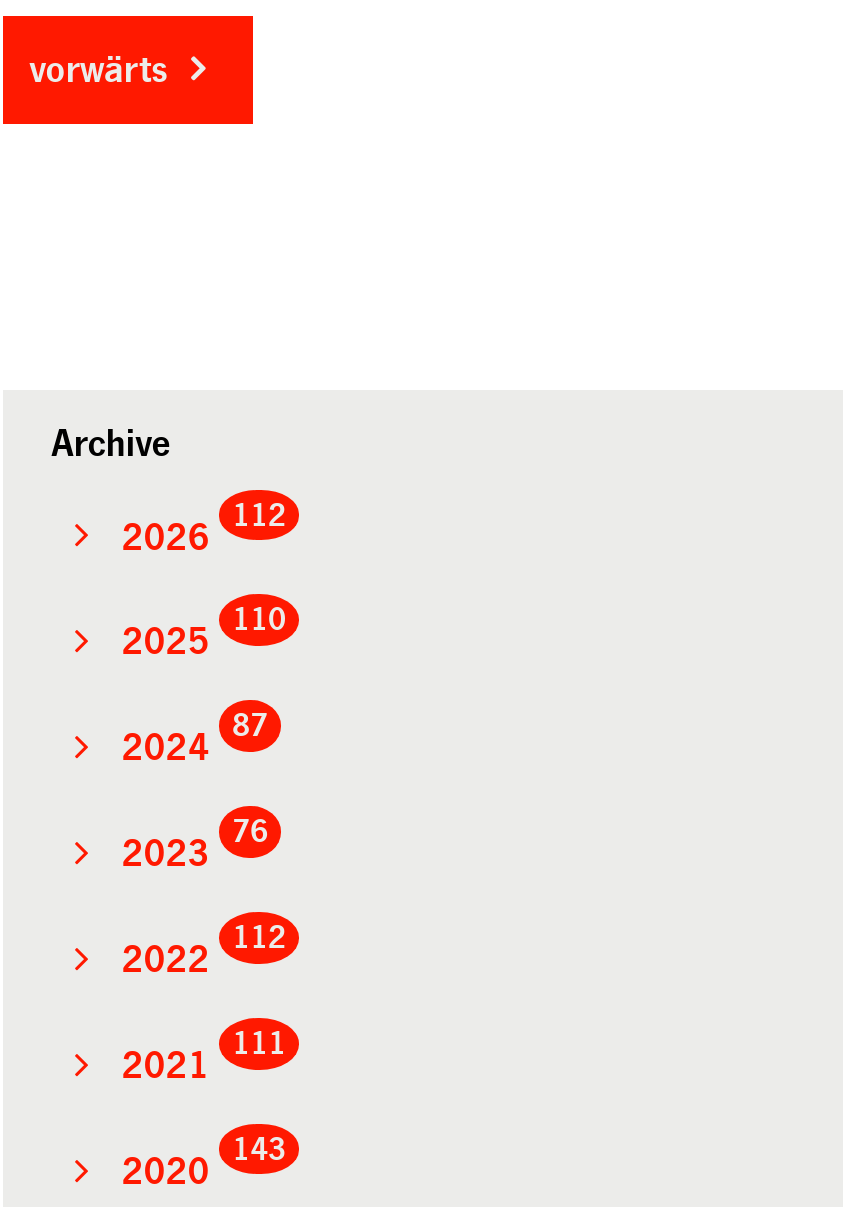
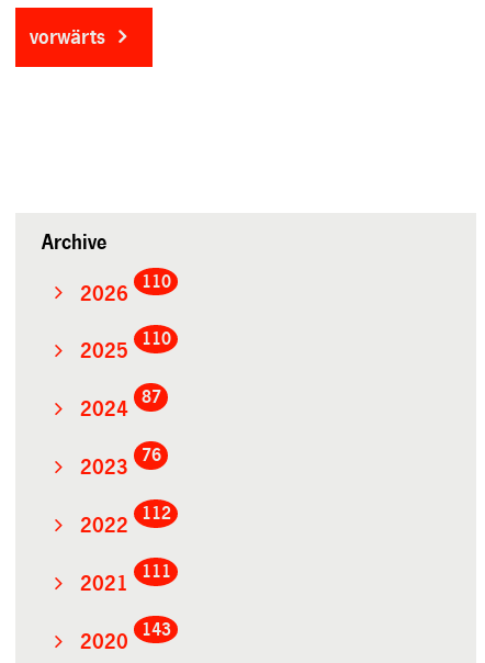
- 112
+ 110
